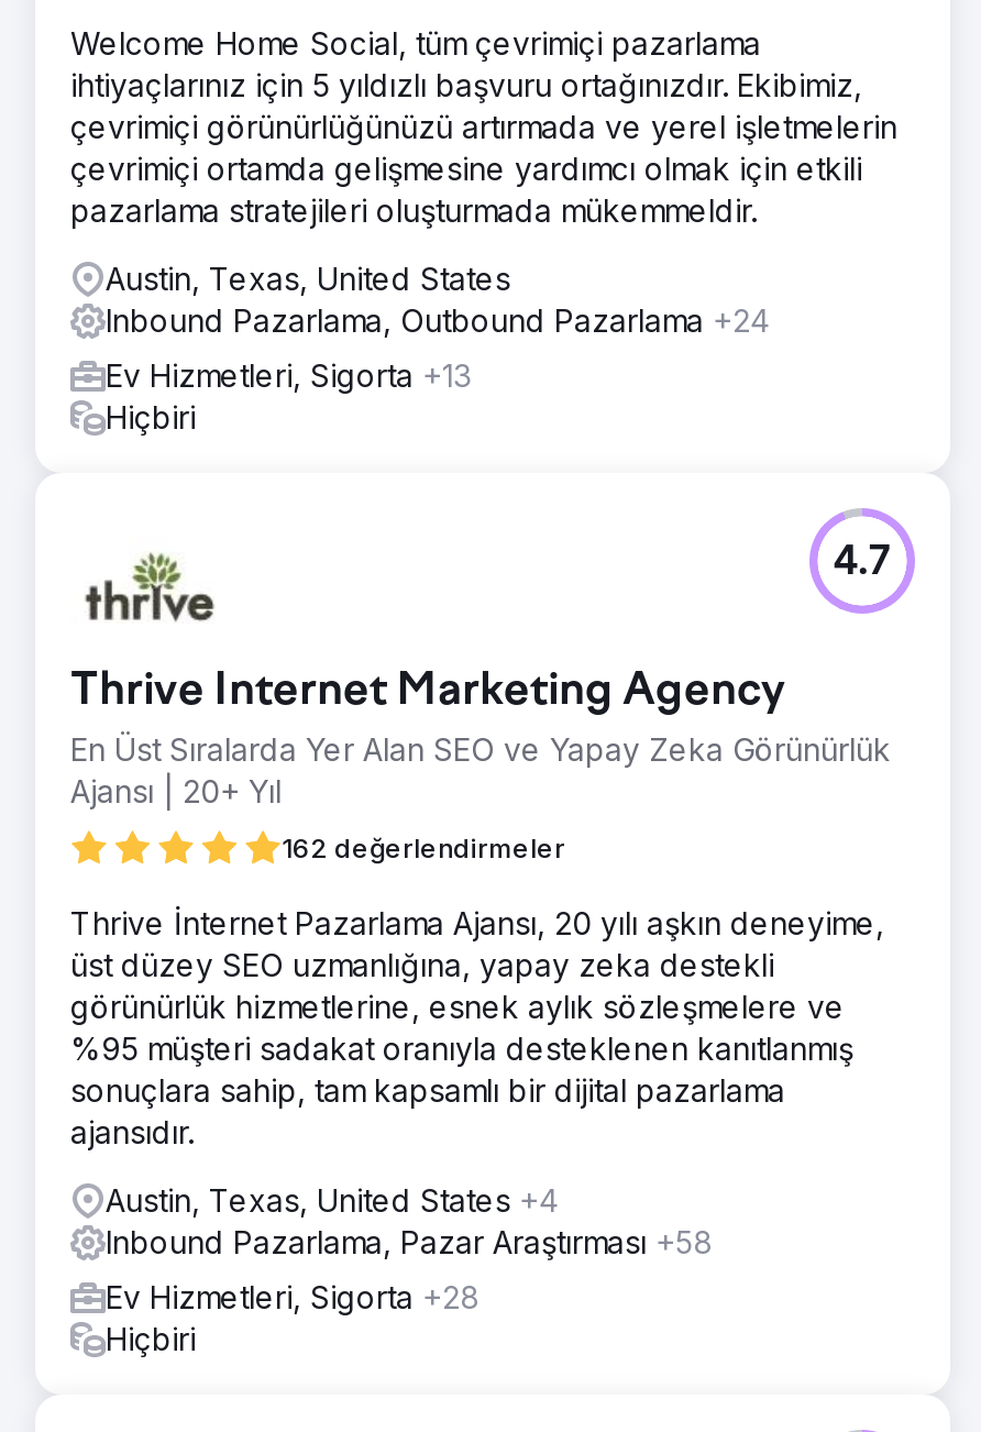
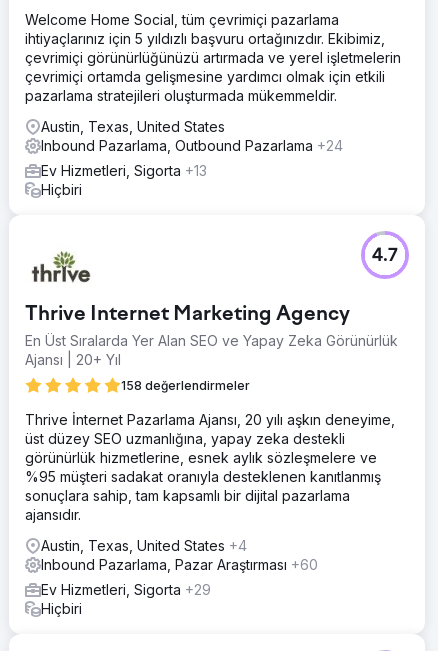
- 162 değerlendirmeler
+ 158 değerlendirmeler

- Inbound Pazarlama, Pazar Araştırması +58
+ Inbound Pazarlama, Pazar Araştırması +60

- Ev Hizmetleri, Sigorta +28
+ Ev Hizmetleri, Sigorta +29
